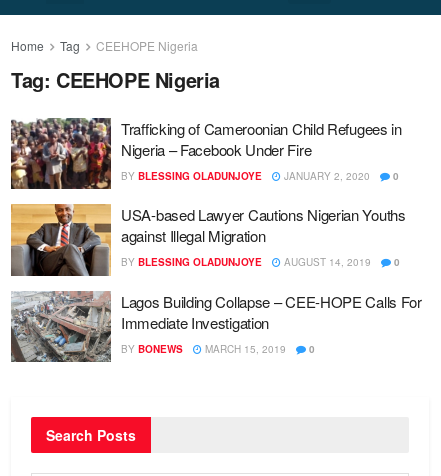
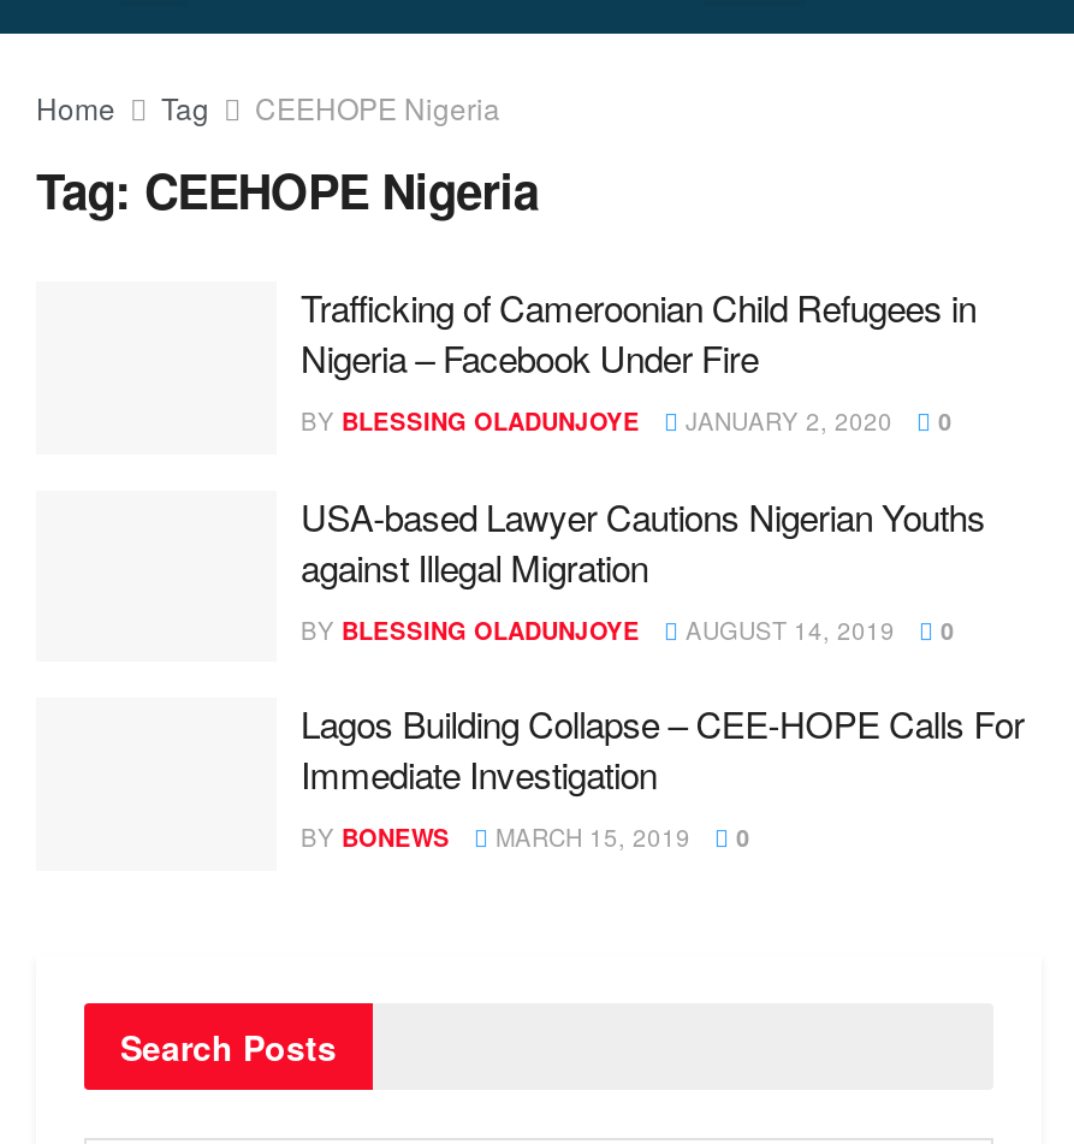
- [image]

- [image]

- [image]
